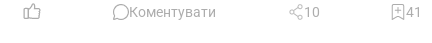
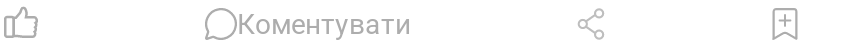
- 10
- 41
